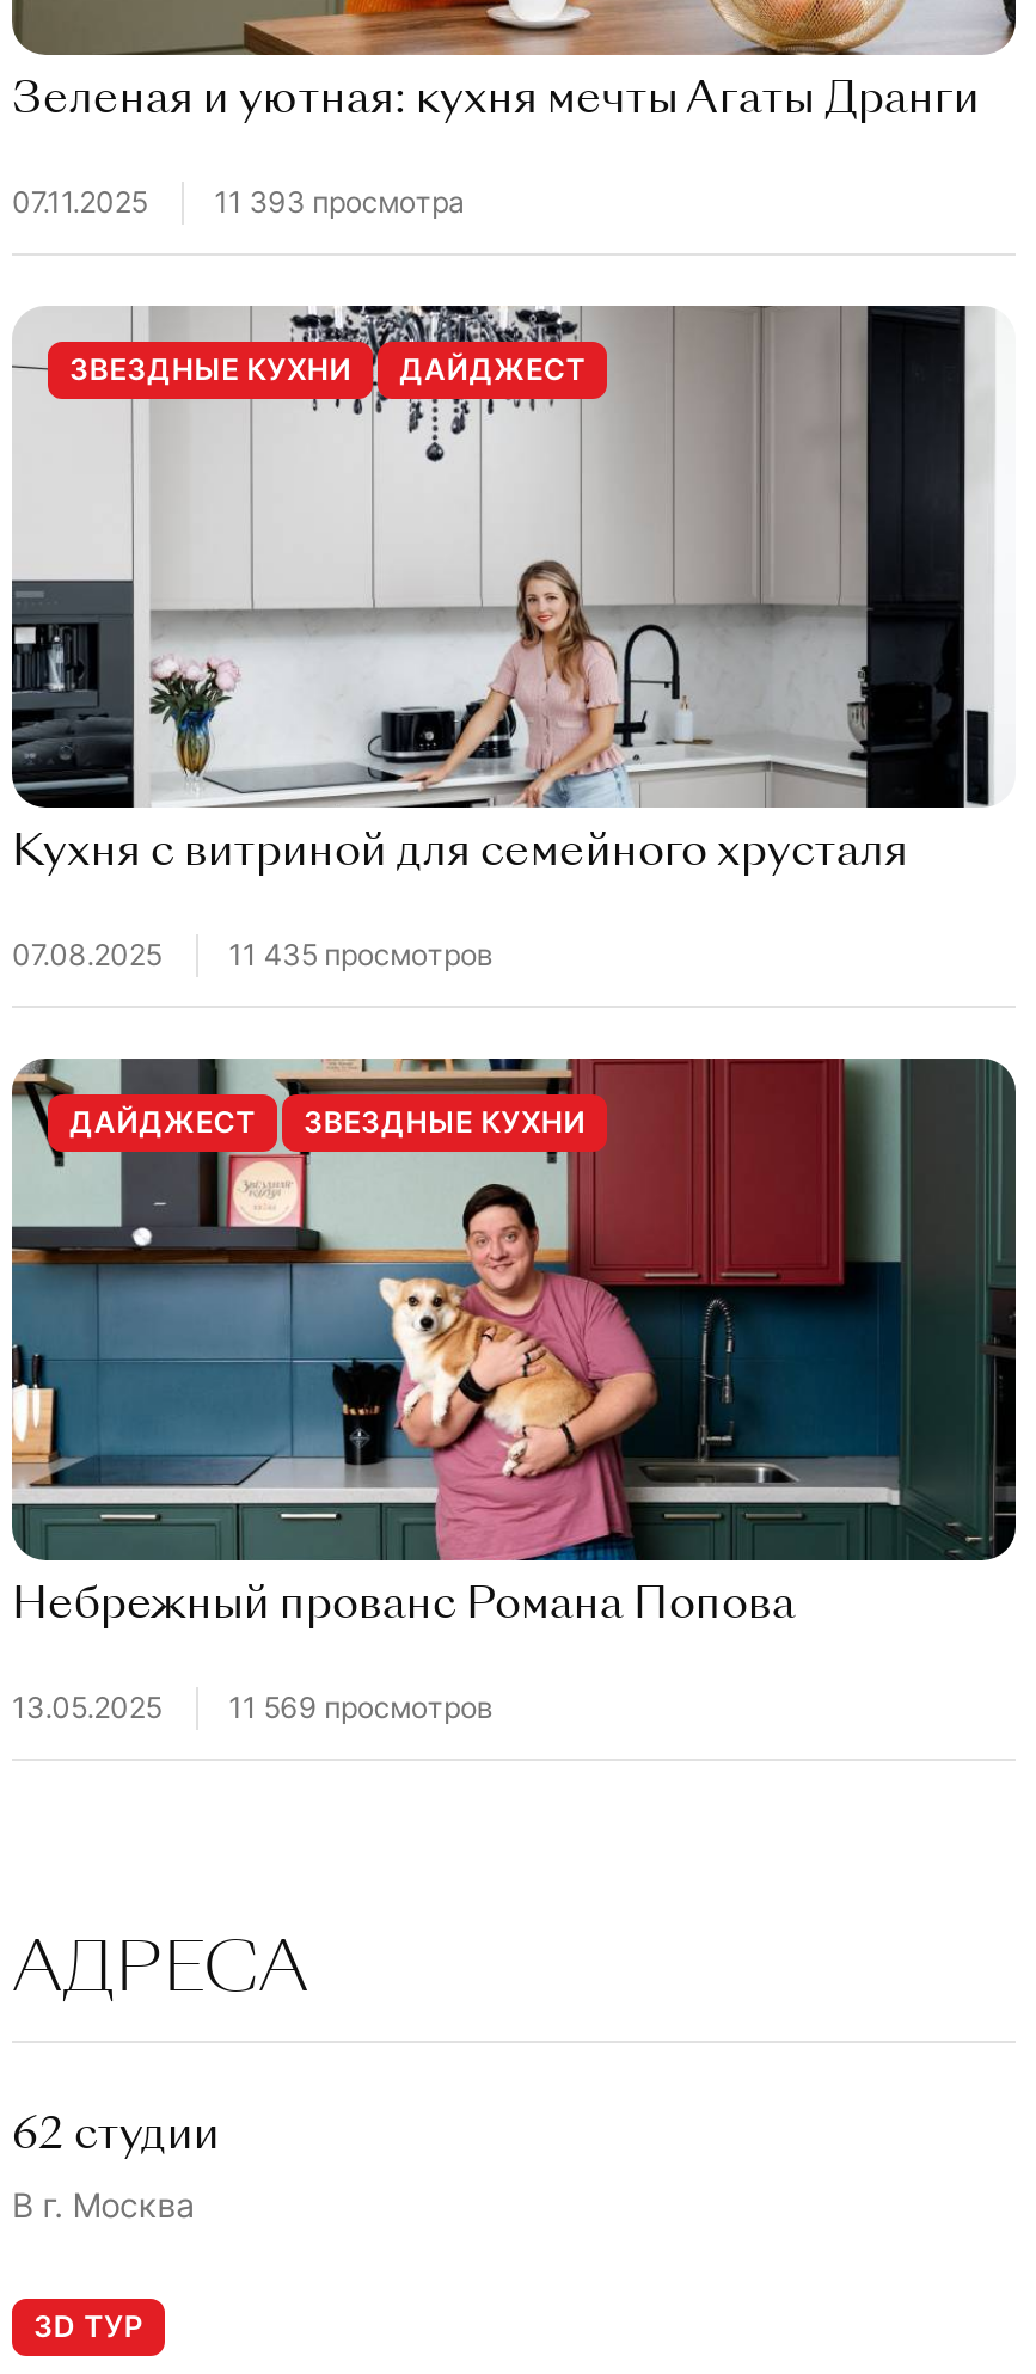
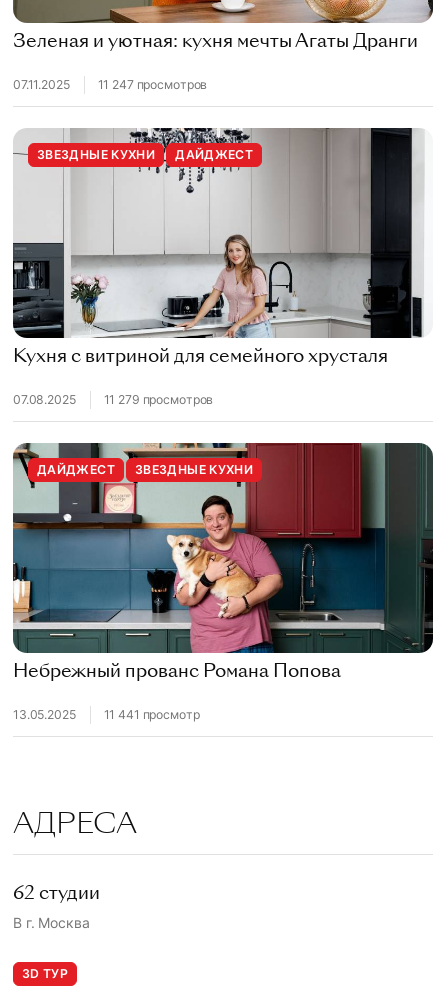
- 07.11.2025 11 393 просмотра
+ 07.11.2025 11 247 просмотров

- 07.08.2025 11 435 просмотров
+ 07.08.2025 11 279 просмотров

- 13.05.2025 11 569 просмотров
+ 13.05.2025 11 441 просмотр
